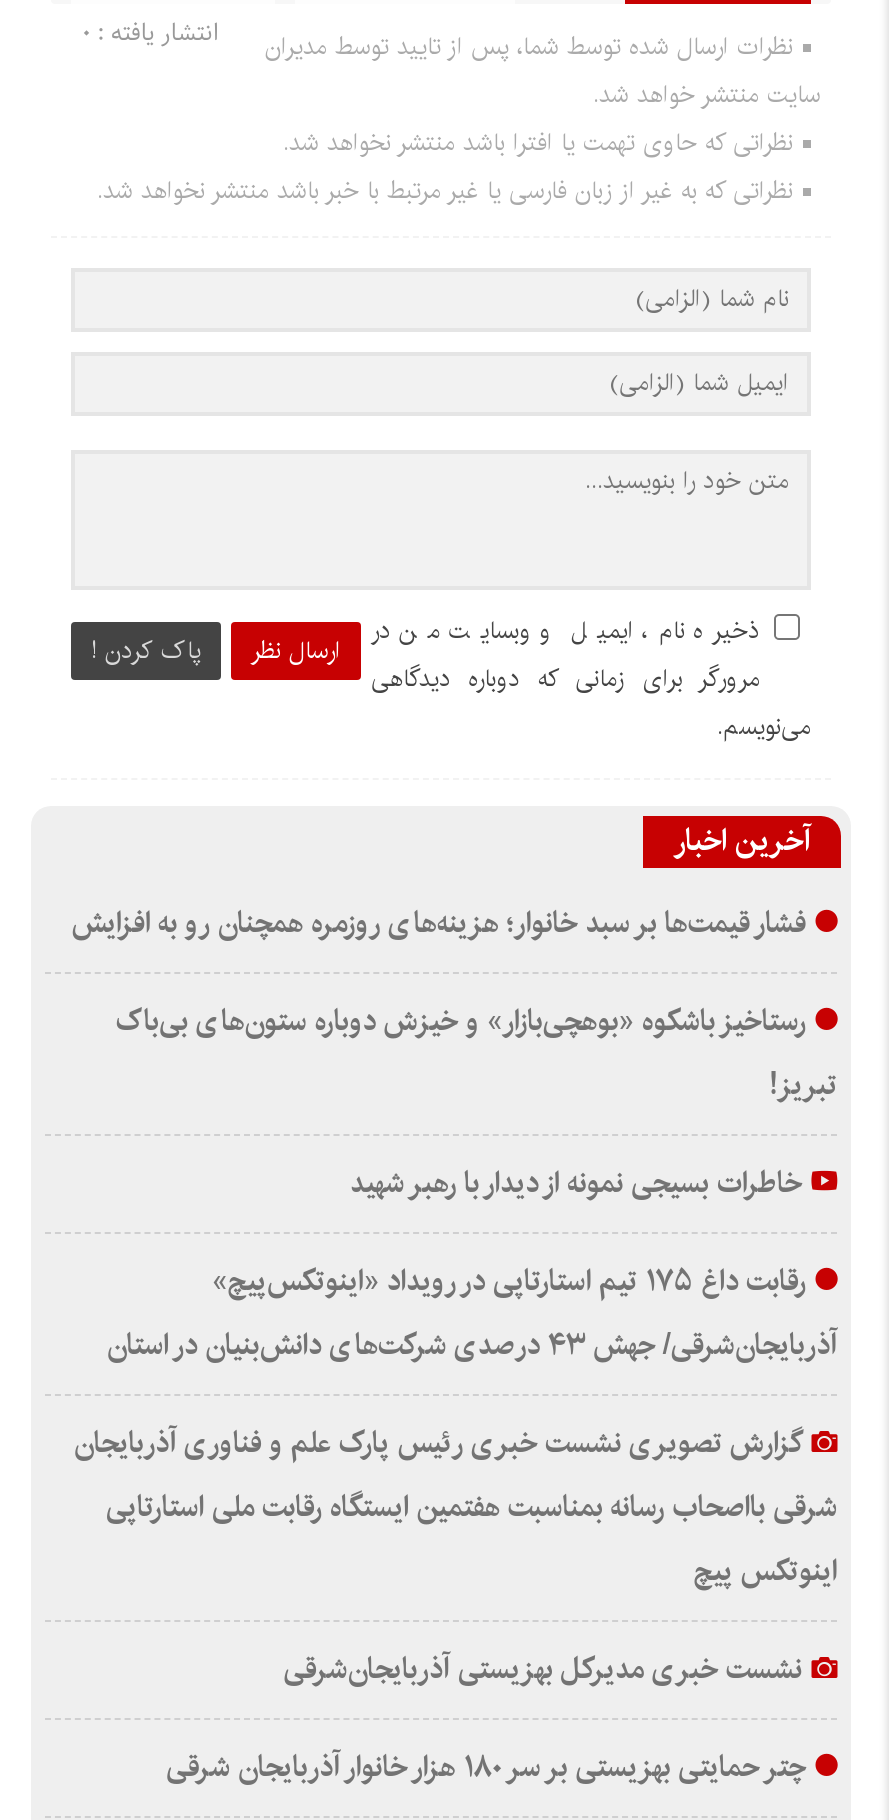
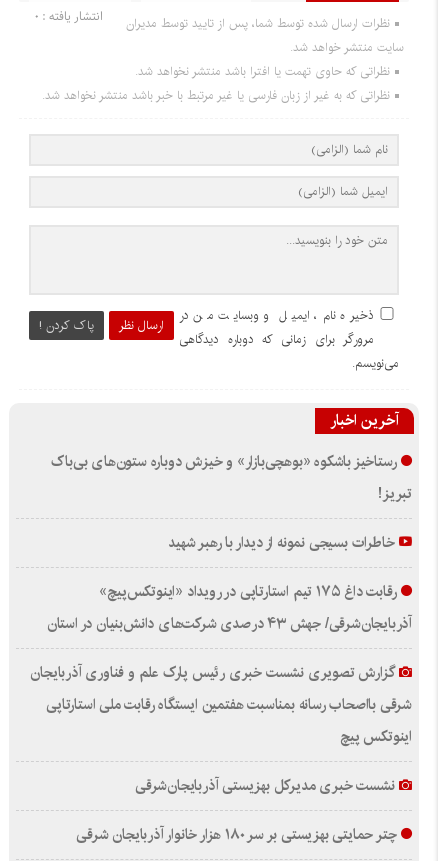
- فشار قیمت‌ها بر سبد خانوار؛ هزینه‌های روزمره همچنان رو به افزایش
